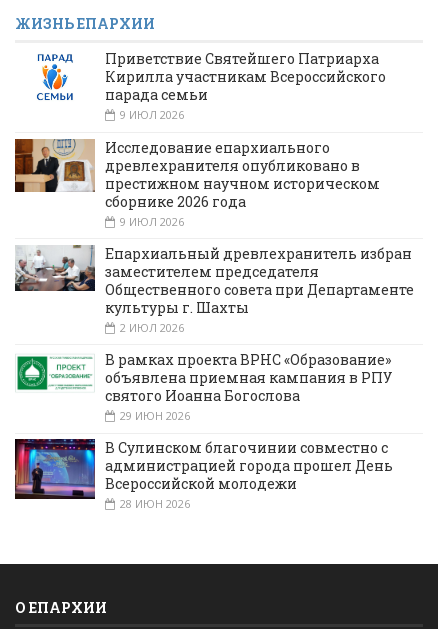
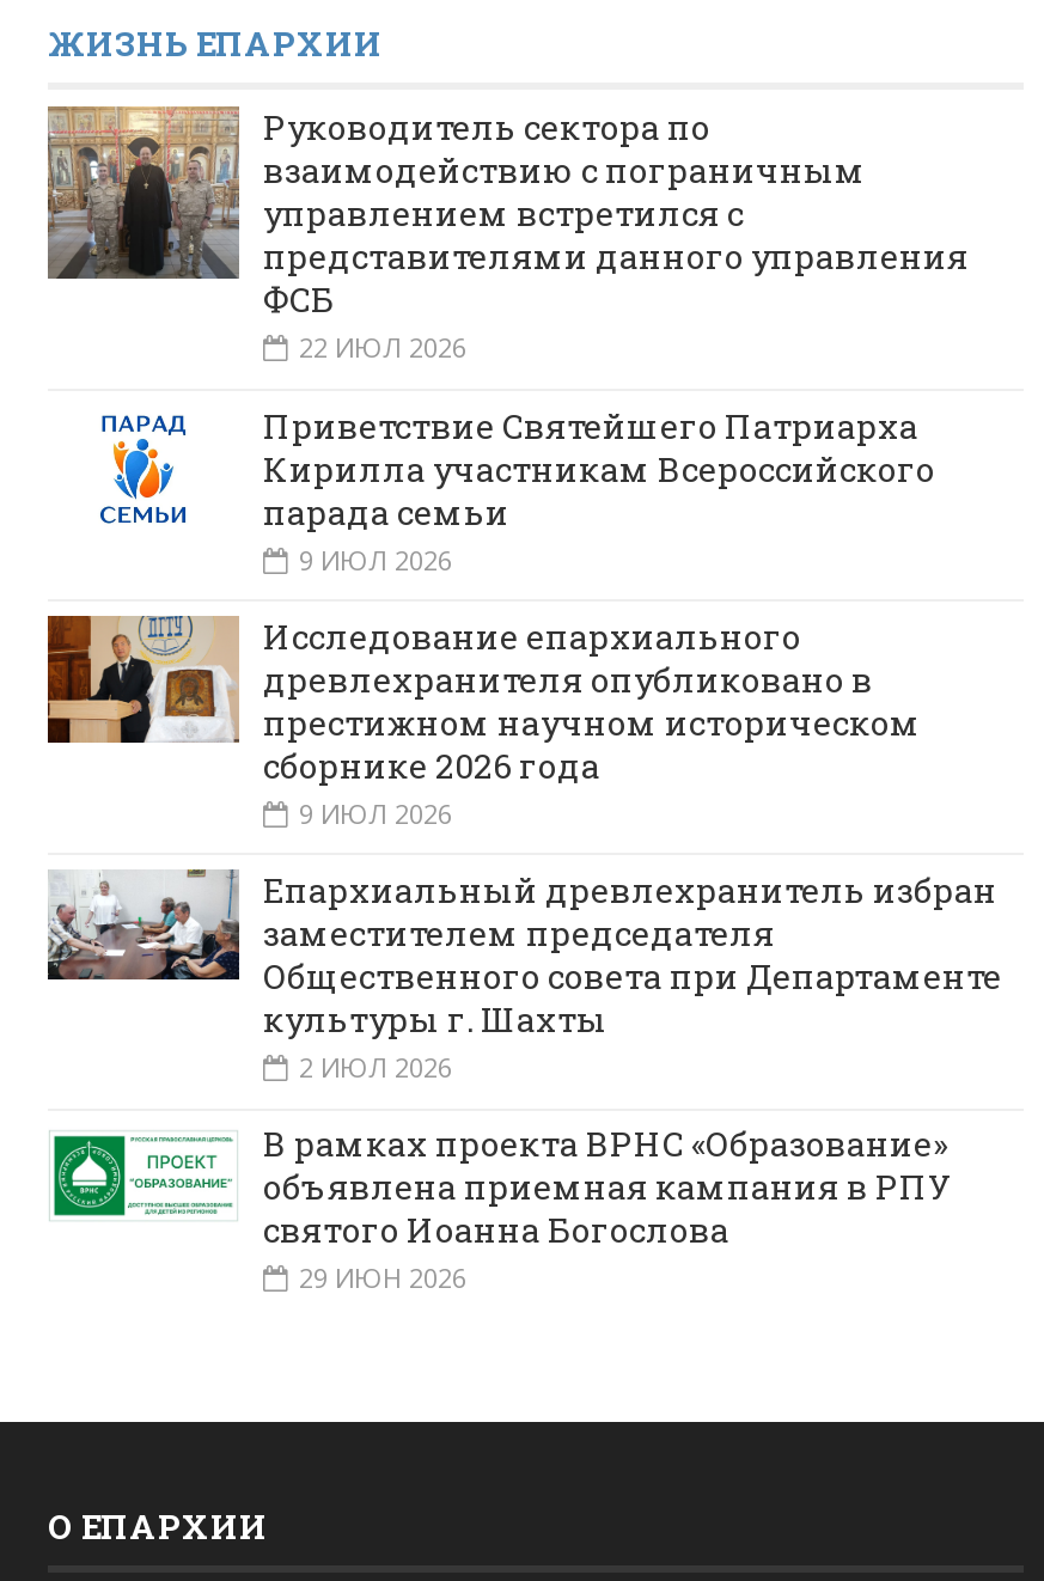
+ [image]
+ Руководитель сектора по
+ взаимодействию с пограничным
+ управлением встретился с
+ представителями данного управления
+ ФСБ
+ 22 ИЮЛ 2026

moved down: [image] | Приветствие Святейшего Патриарха | Кирилла участникам Всероссийского | ... | святого Иоанна Богослова | 29 ИЮН 2026

- [image]
- В Сулинском благочинии совместно с
- администрацией города прошел День
- Всероссийской молодежи
- 28 ИЮН 2026
